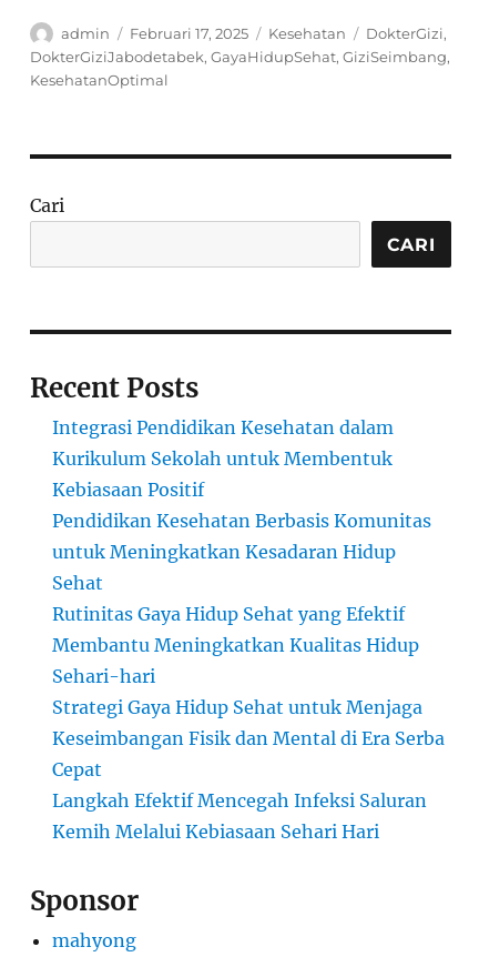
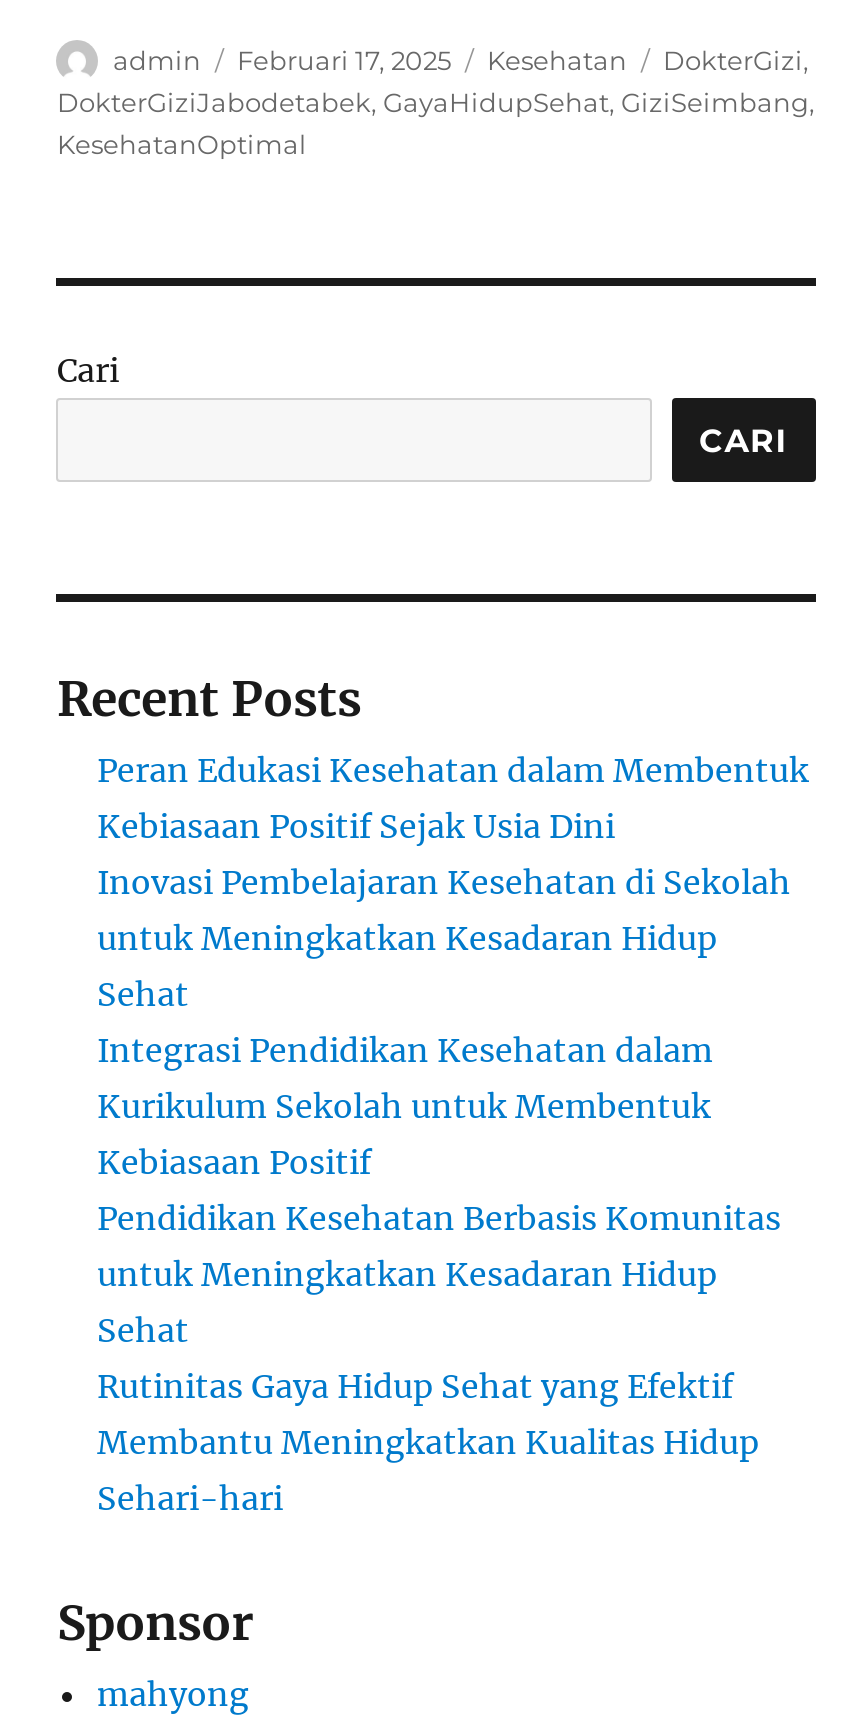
+ Peran Edukasi Kesehatan dalam Membentuk
+ Kebiasaan Positif Sejak Usia Dini
+ Inovasi Pembelajaran Kesehatan di Sekolah
+ untuk Meningkatkan Kesadaran Hidup
+ Sehat

moved down: Integrasi Pendidikan Kesehatan dalam | Kurikulum Sekolah untuk Membentuk | Kebiasaan Positif | ... | Membantu Meningkatkan Kualitas Hidup | Sehari-hari

- Strategi Gaya Hidup Sehat untuk Menjaga
- Keseimbangan Fisik dan Mental di Era Serba
- Cepat
- Langkah Efektif Mencegah Infeksi Saluran
- Kemih Melalui Kebiasaan Sehari Hari
